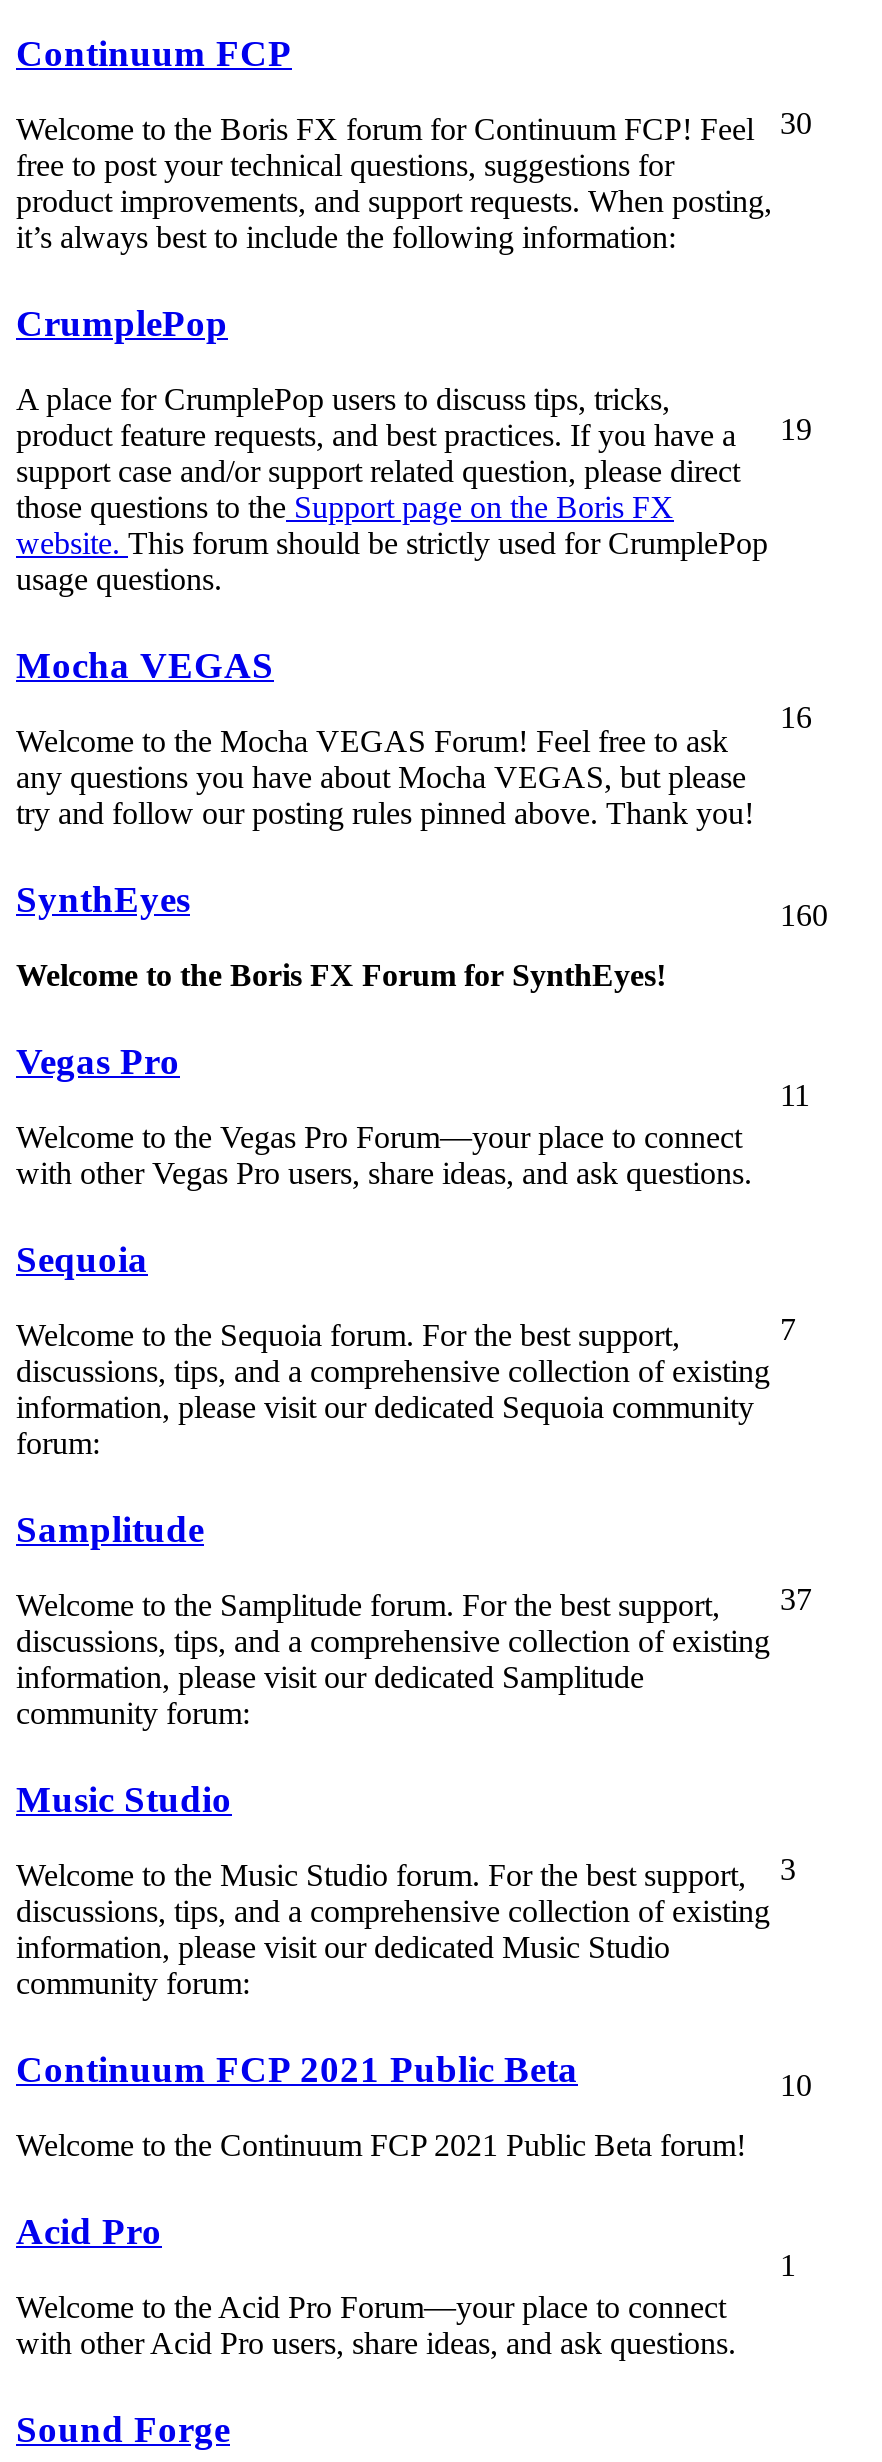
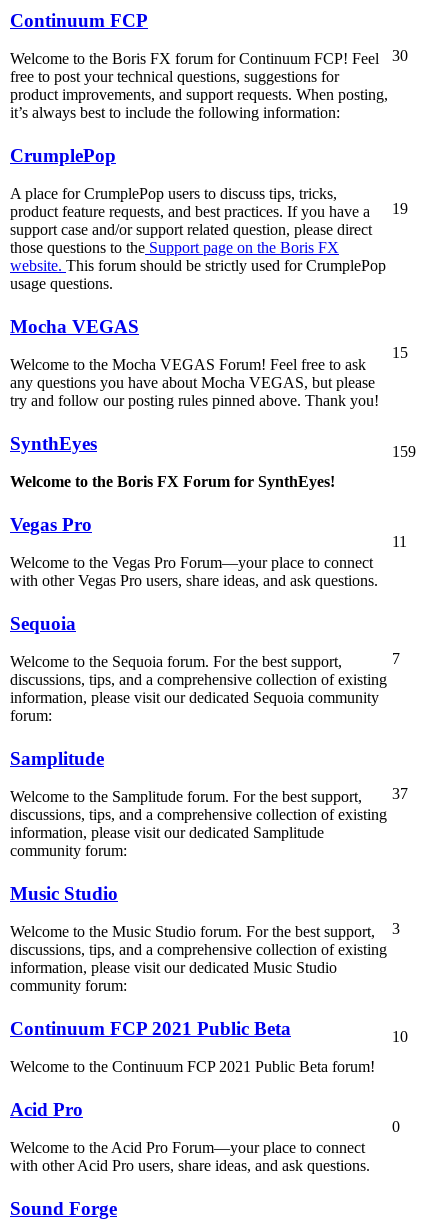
- 16
+ 15

- 160
+ 159

- 1
+ 0
